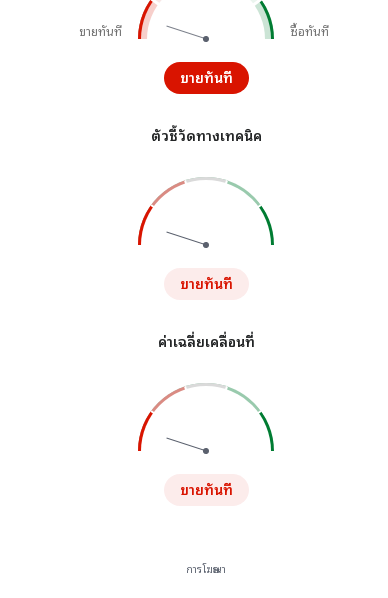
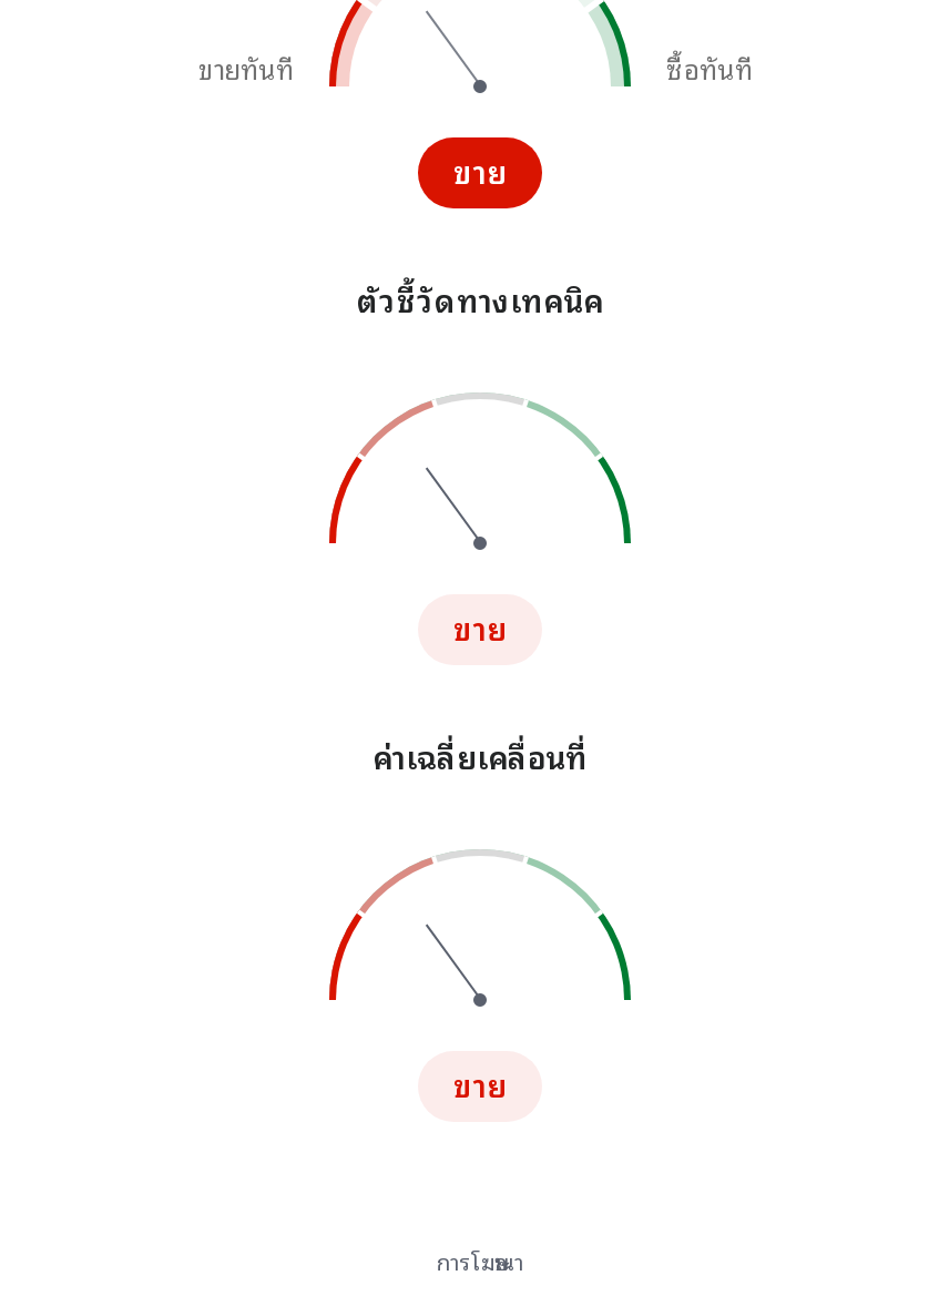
- ขายทันที
+ ขาย

- ขายทันที
+ ขาย

- ขายทันที
+ ขาย
